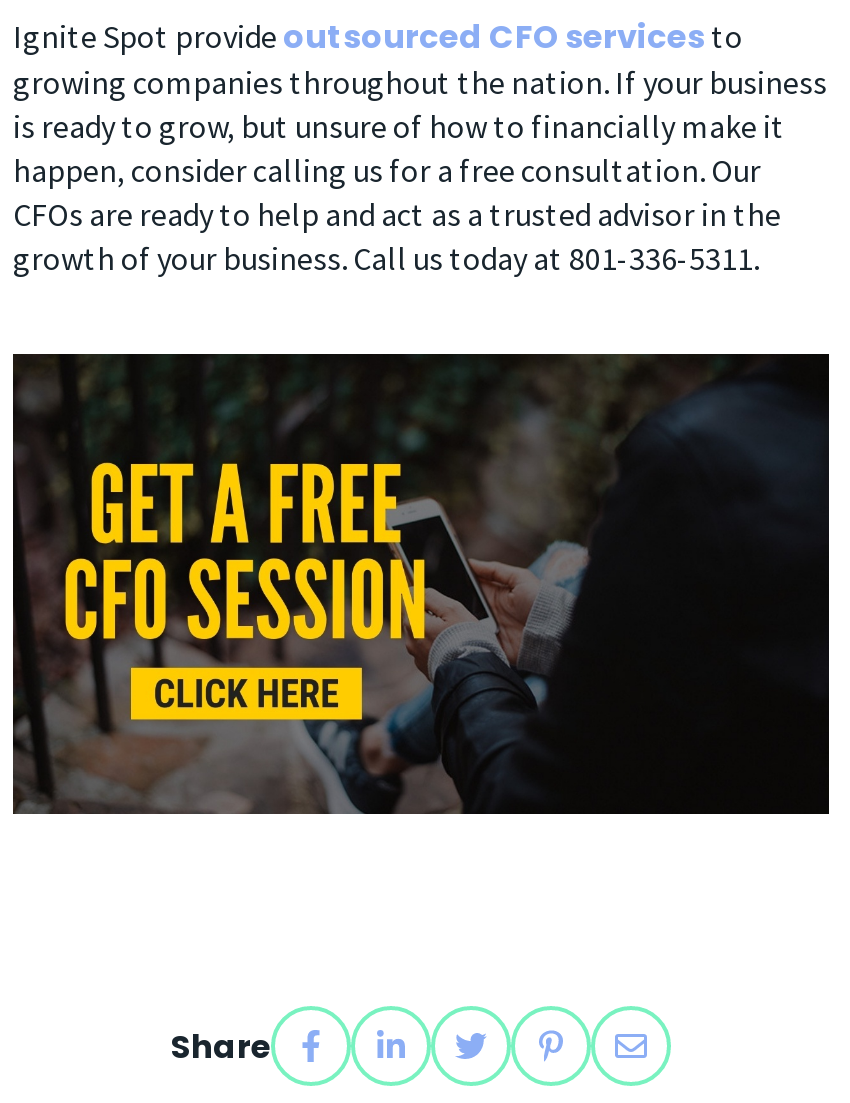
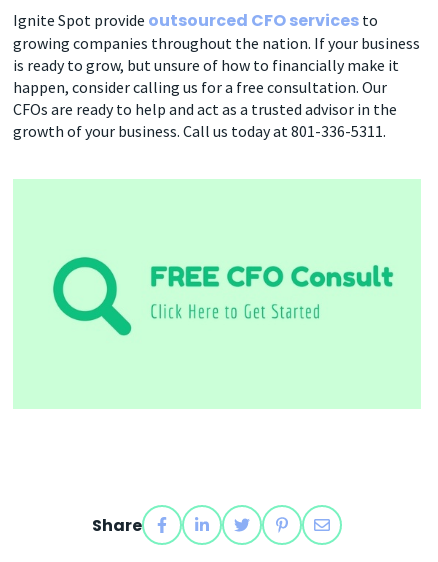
- [image]
+ [image]
